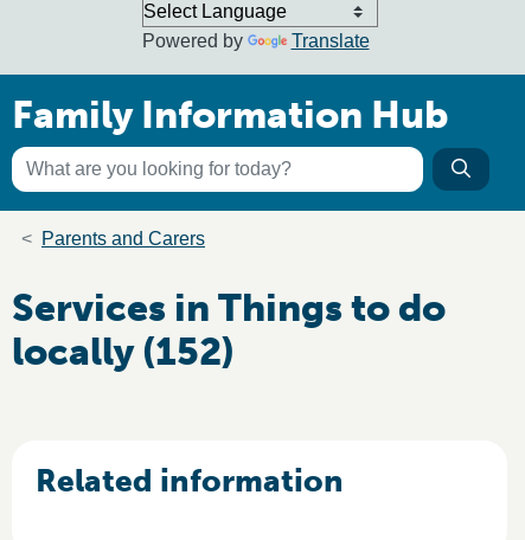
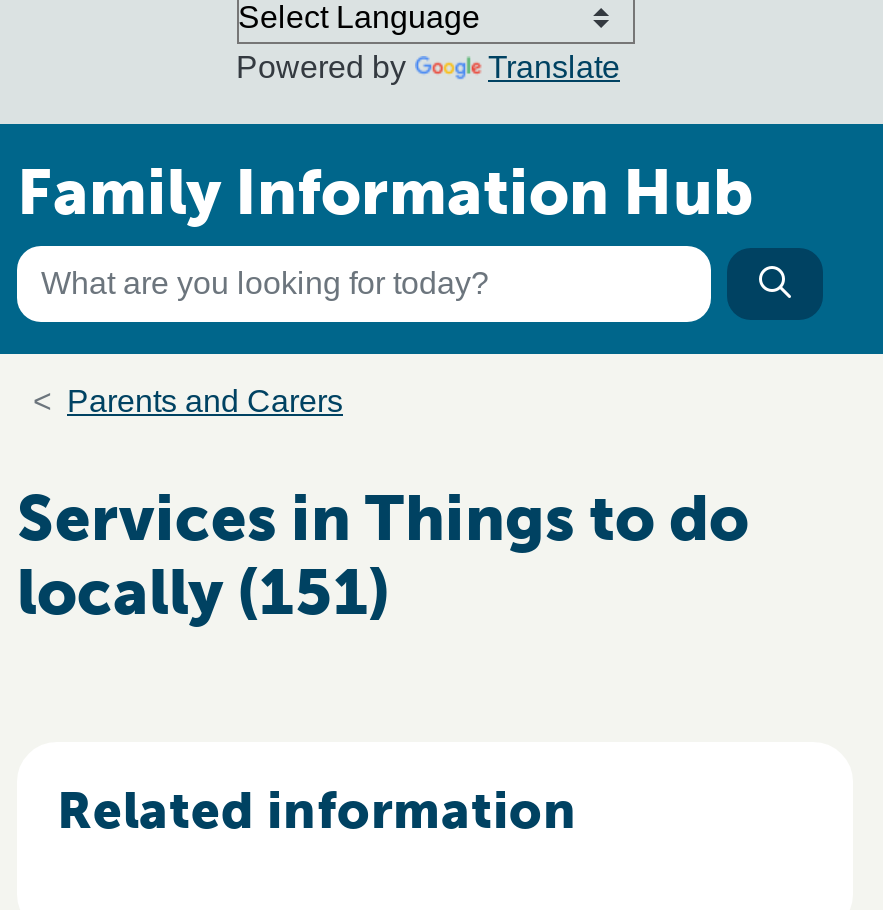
- locally (152)
+ locally (151)
